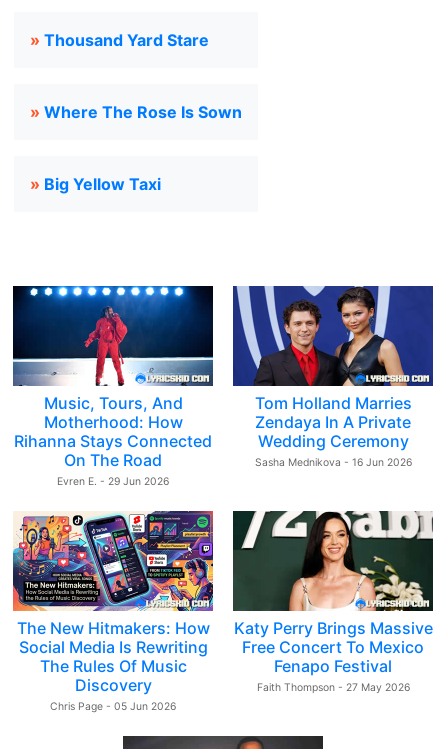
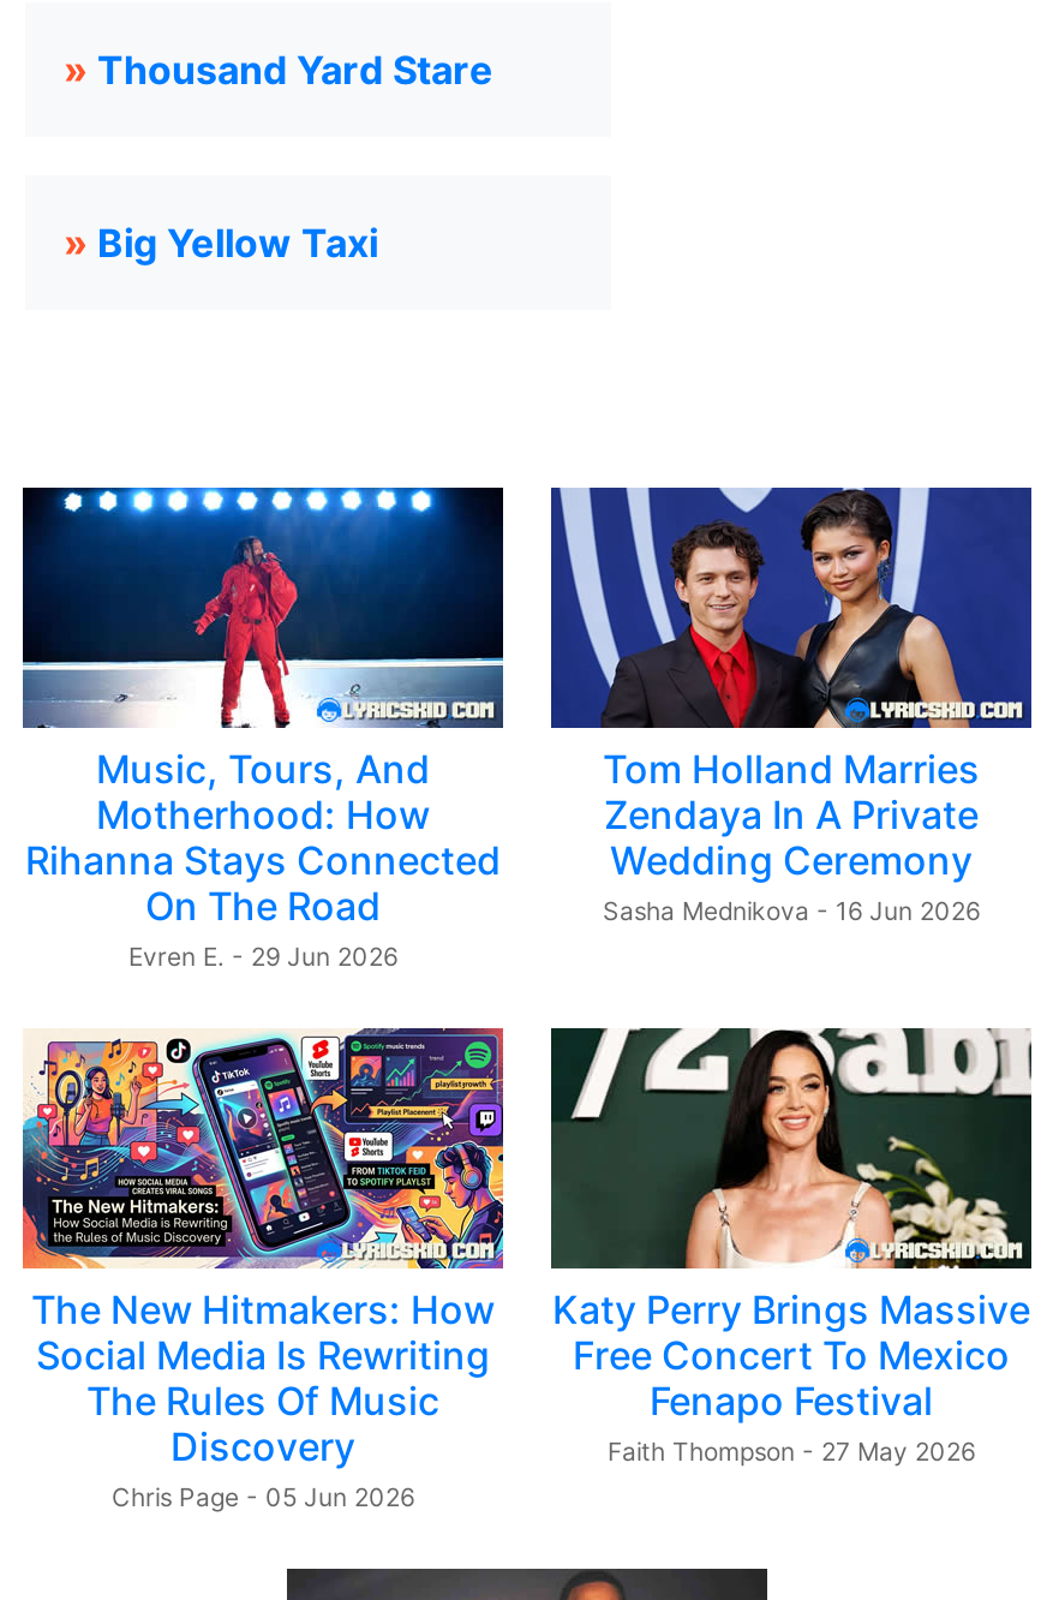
- » Where The Rose Is Sown
